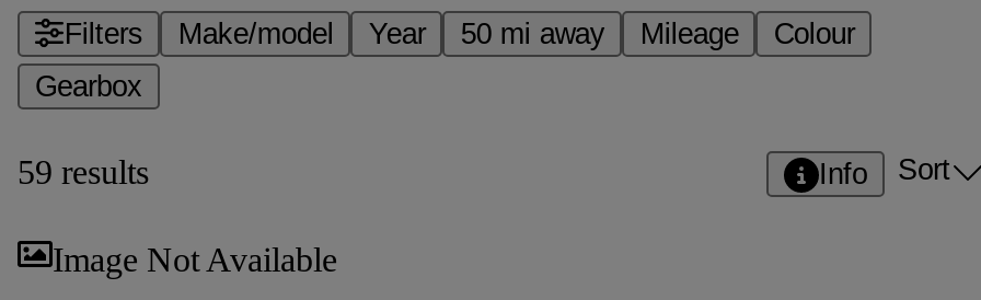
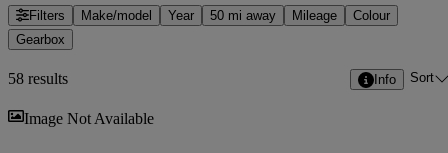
- 59 results
+ 58 results
